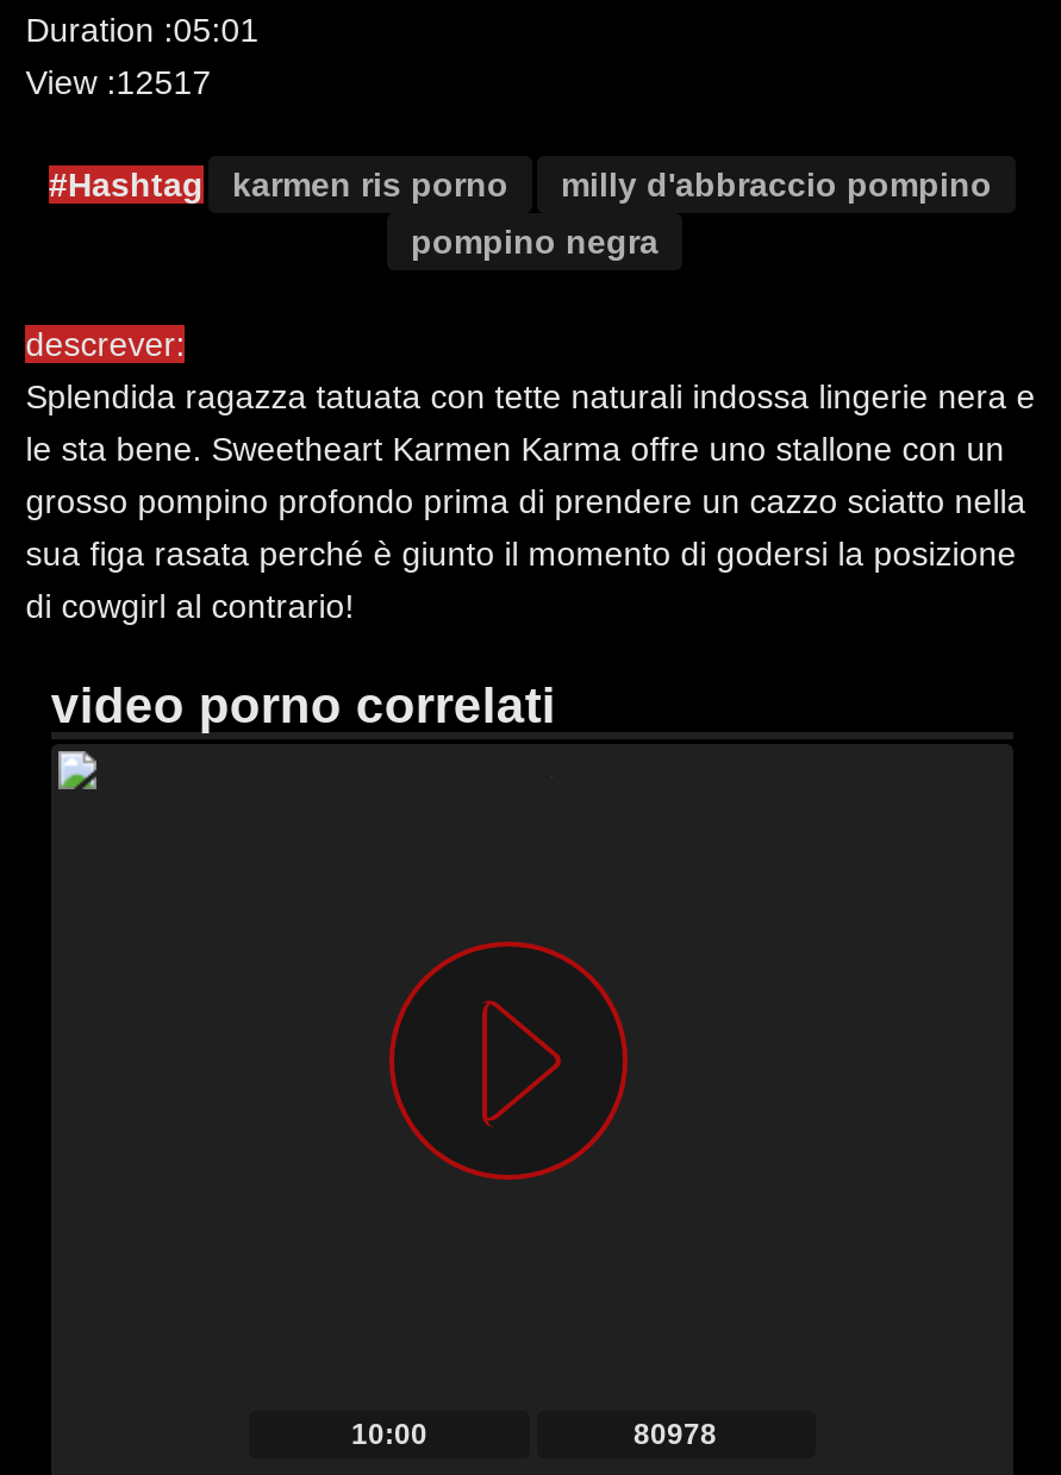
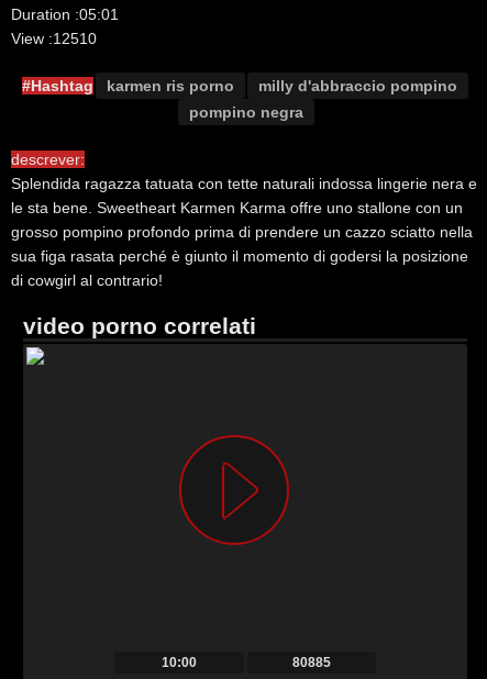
- View : 12517
+ View : 12510

- 80978
+ 80885
